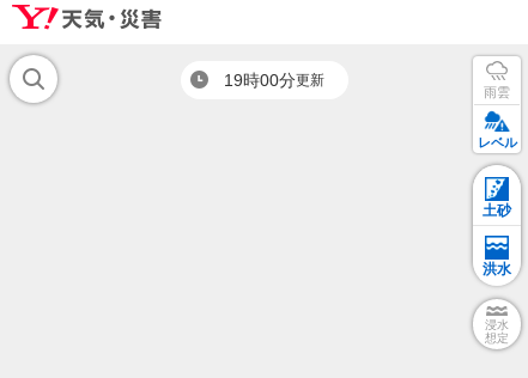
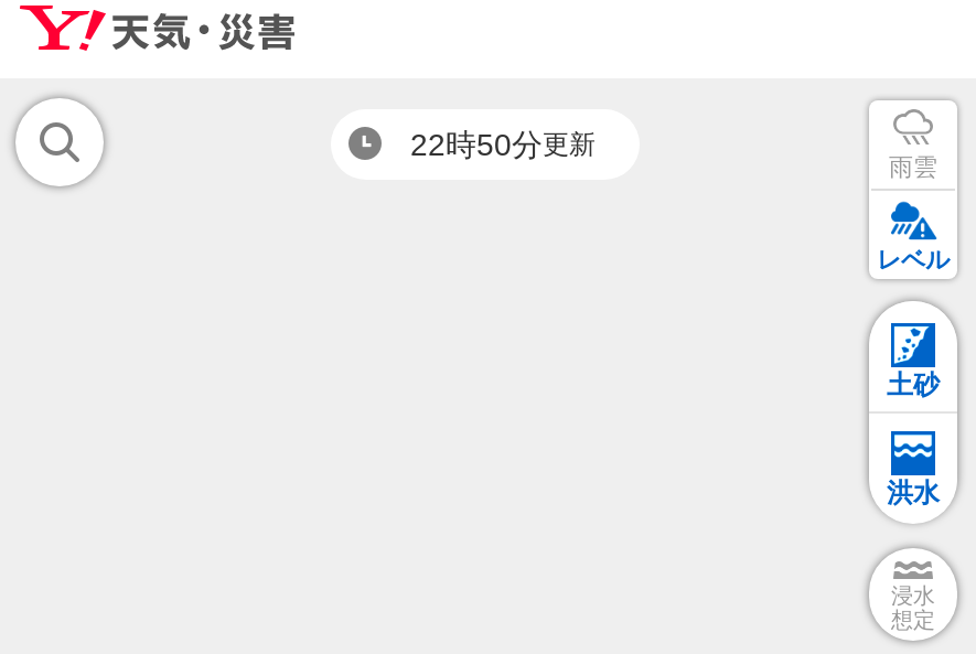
- 19時00分更新
+ 22時50分更新
